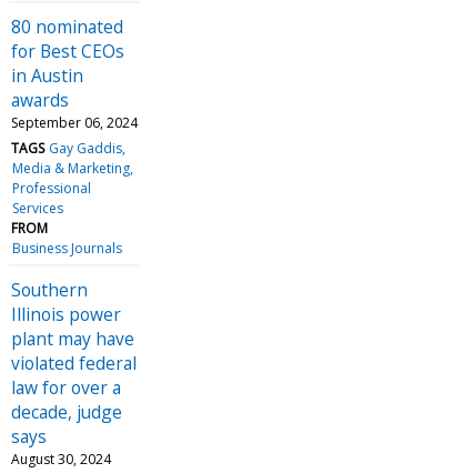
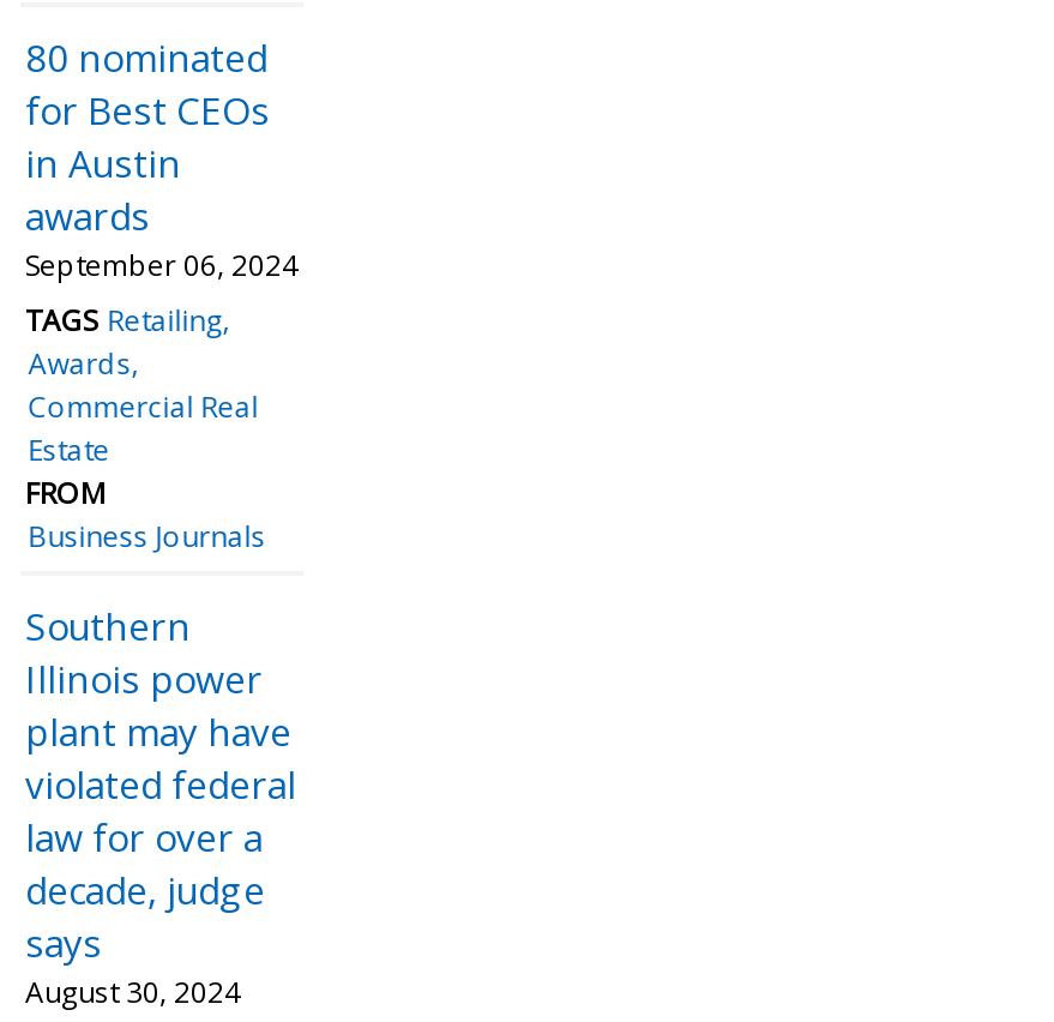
- TAGS Gay Gaddis
- Media & Marketing
- Professional
- Services
+ TAGS Retailing
+ Awards
+ Commercial Real
+ Estate
